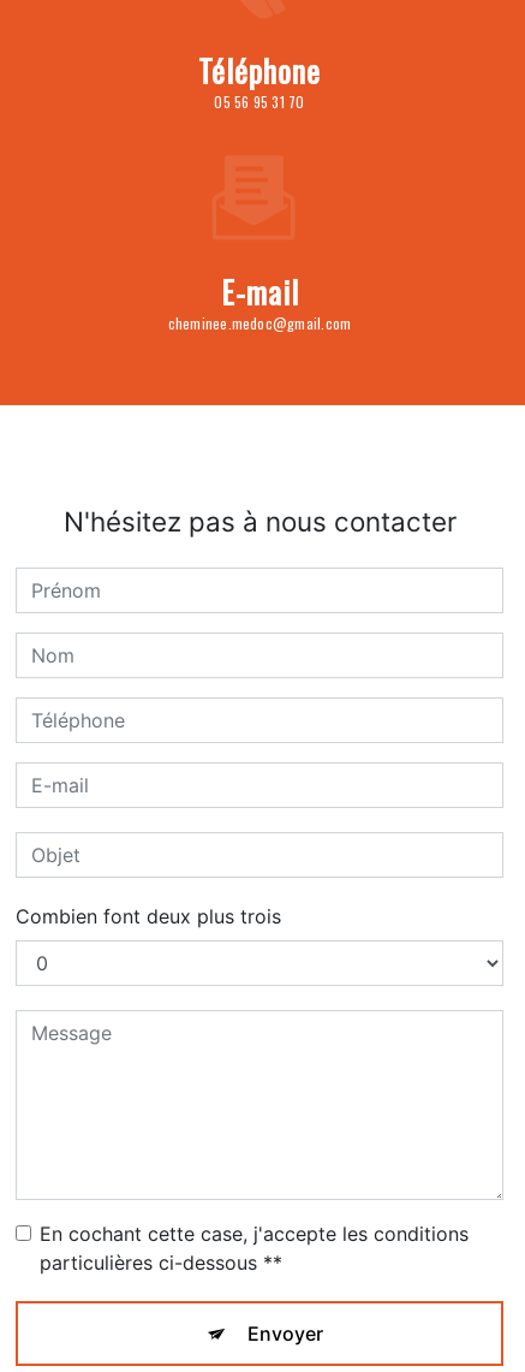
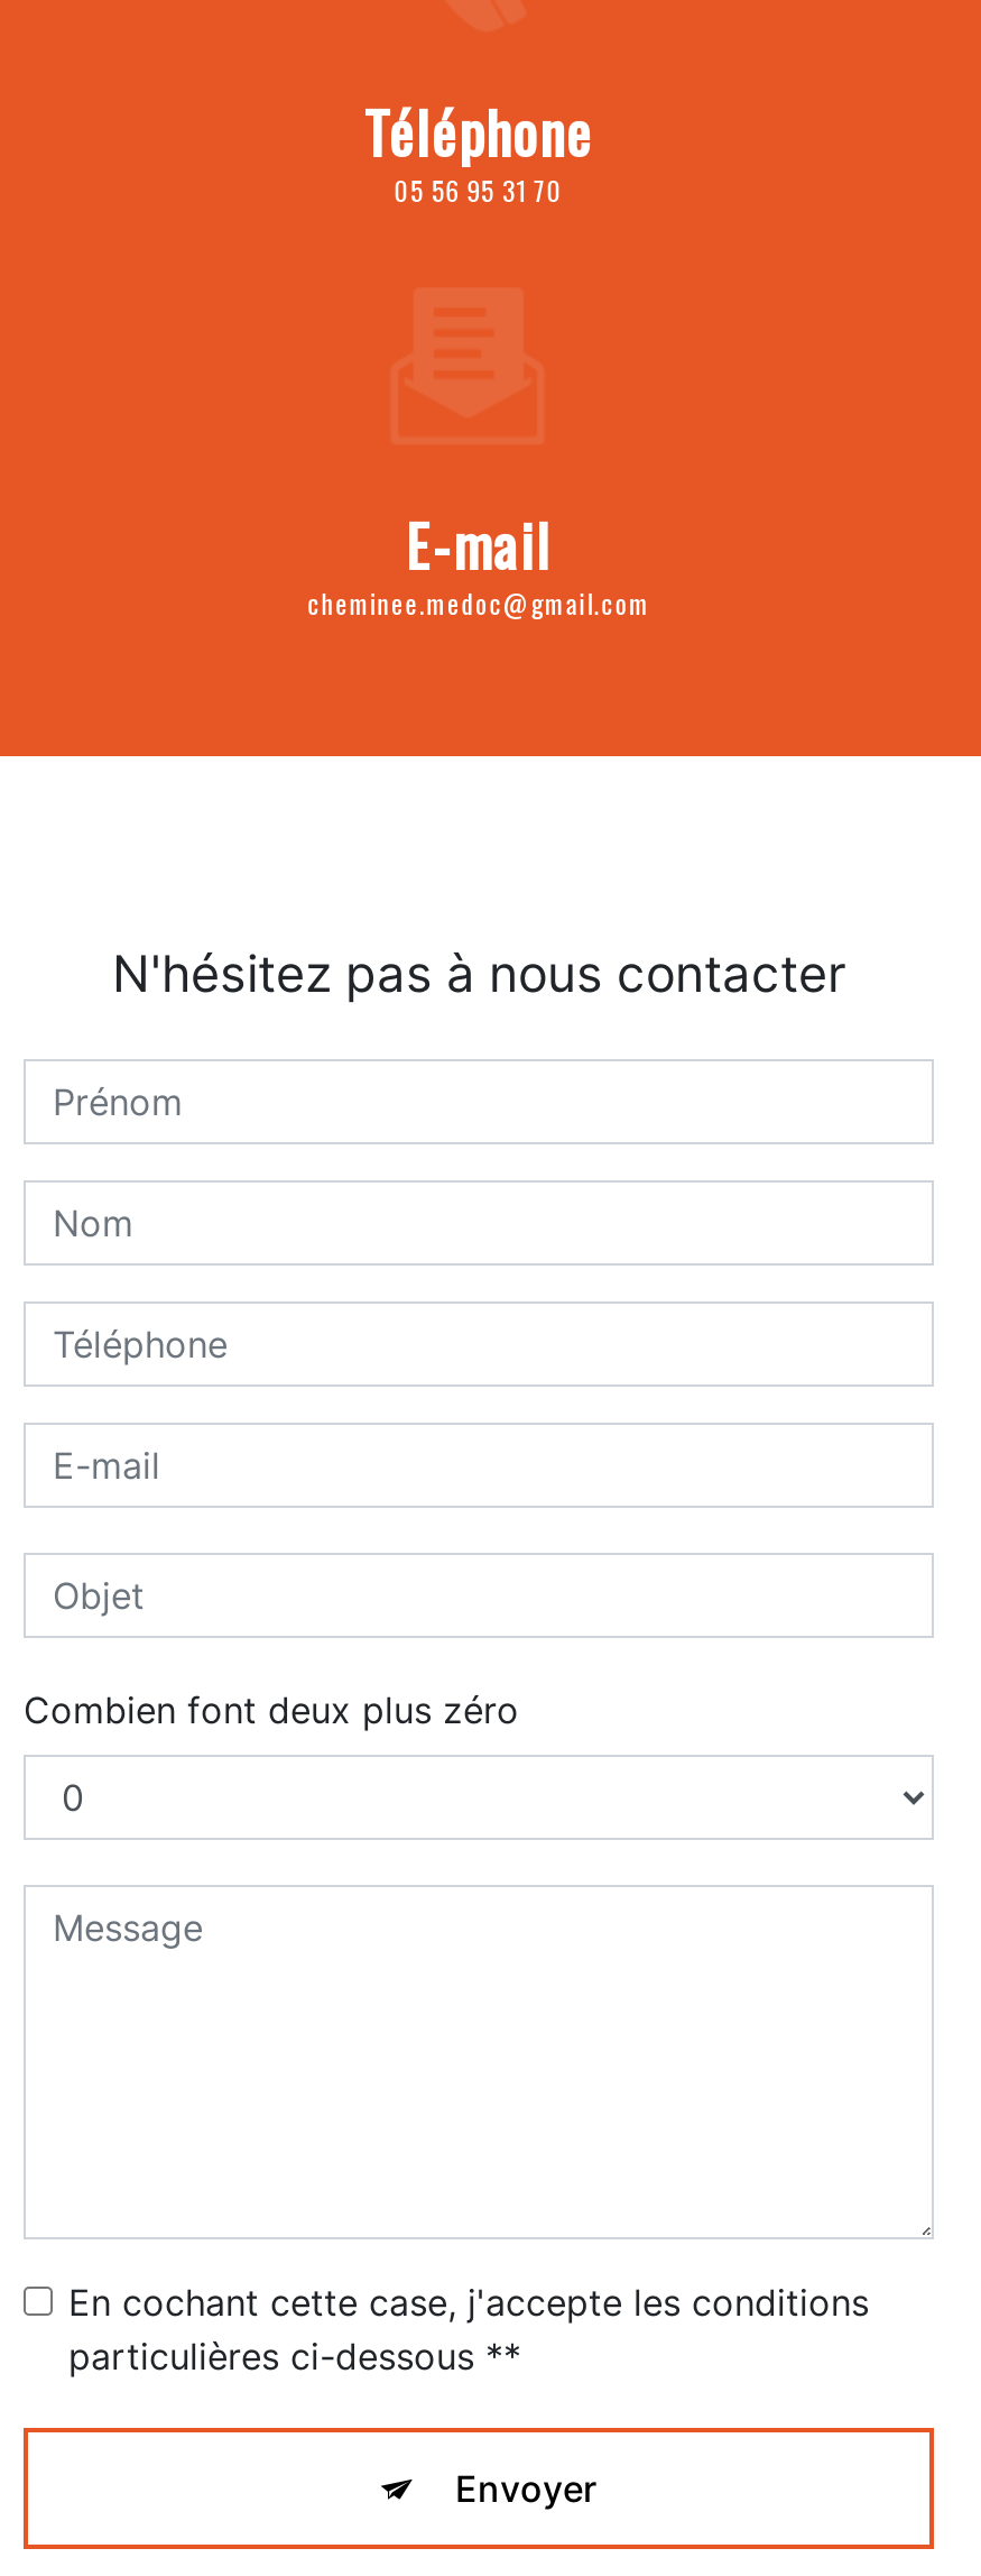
- Combien font deux plus trois
+ Combien font deux plus zéro
